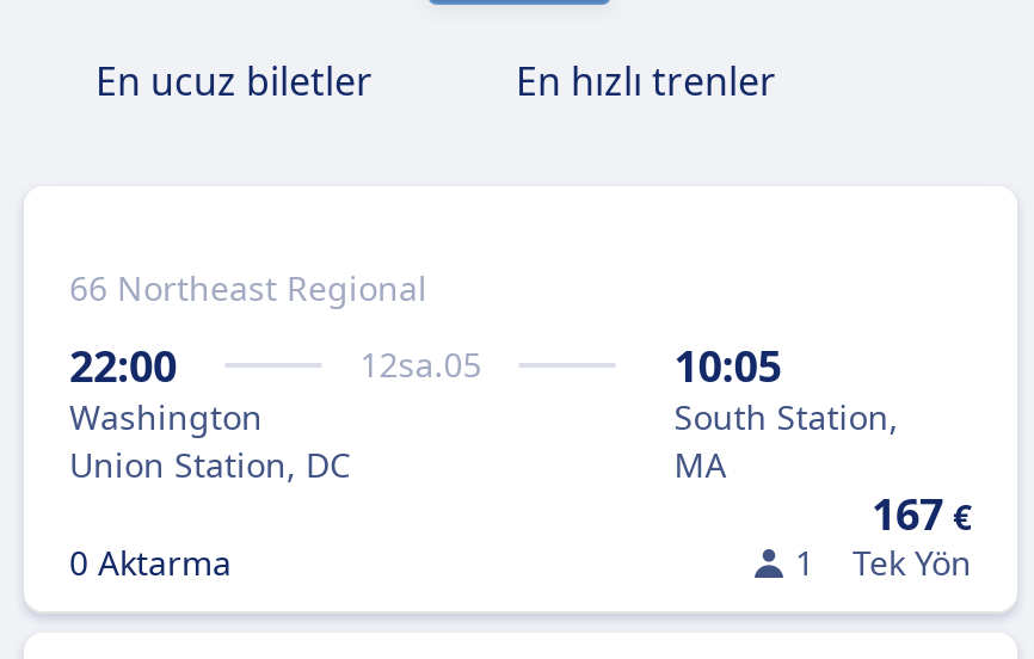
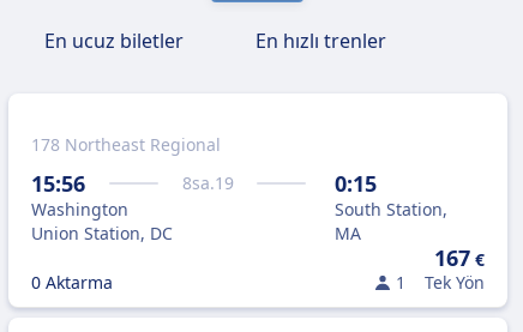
- 66 Northeast Regional
+ 178 Northeast Regional

- 22:00
+ 15:56

- 12sa.05
+ 8sa.19

- 10:05
+ 0:15
